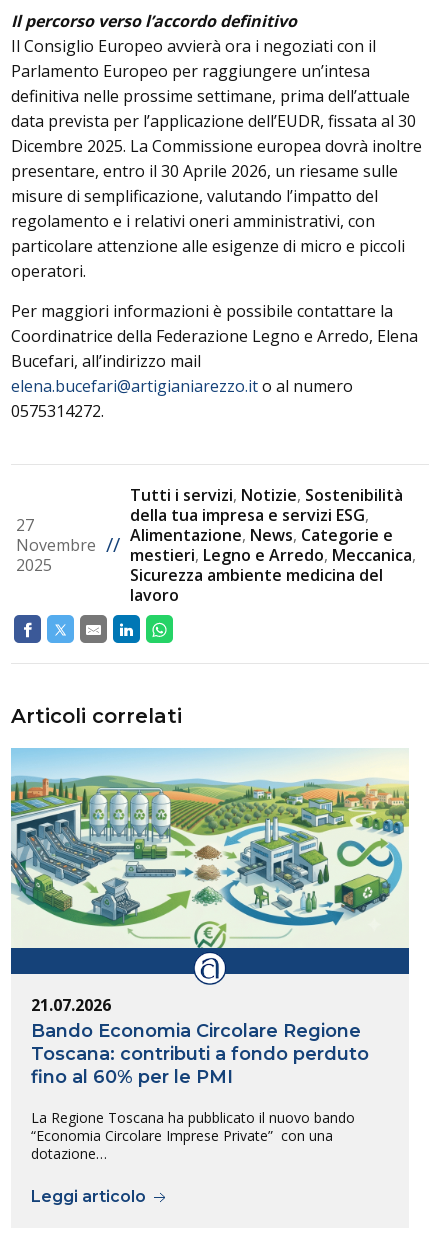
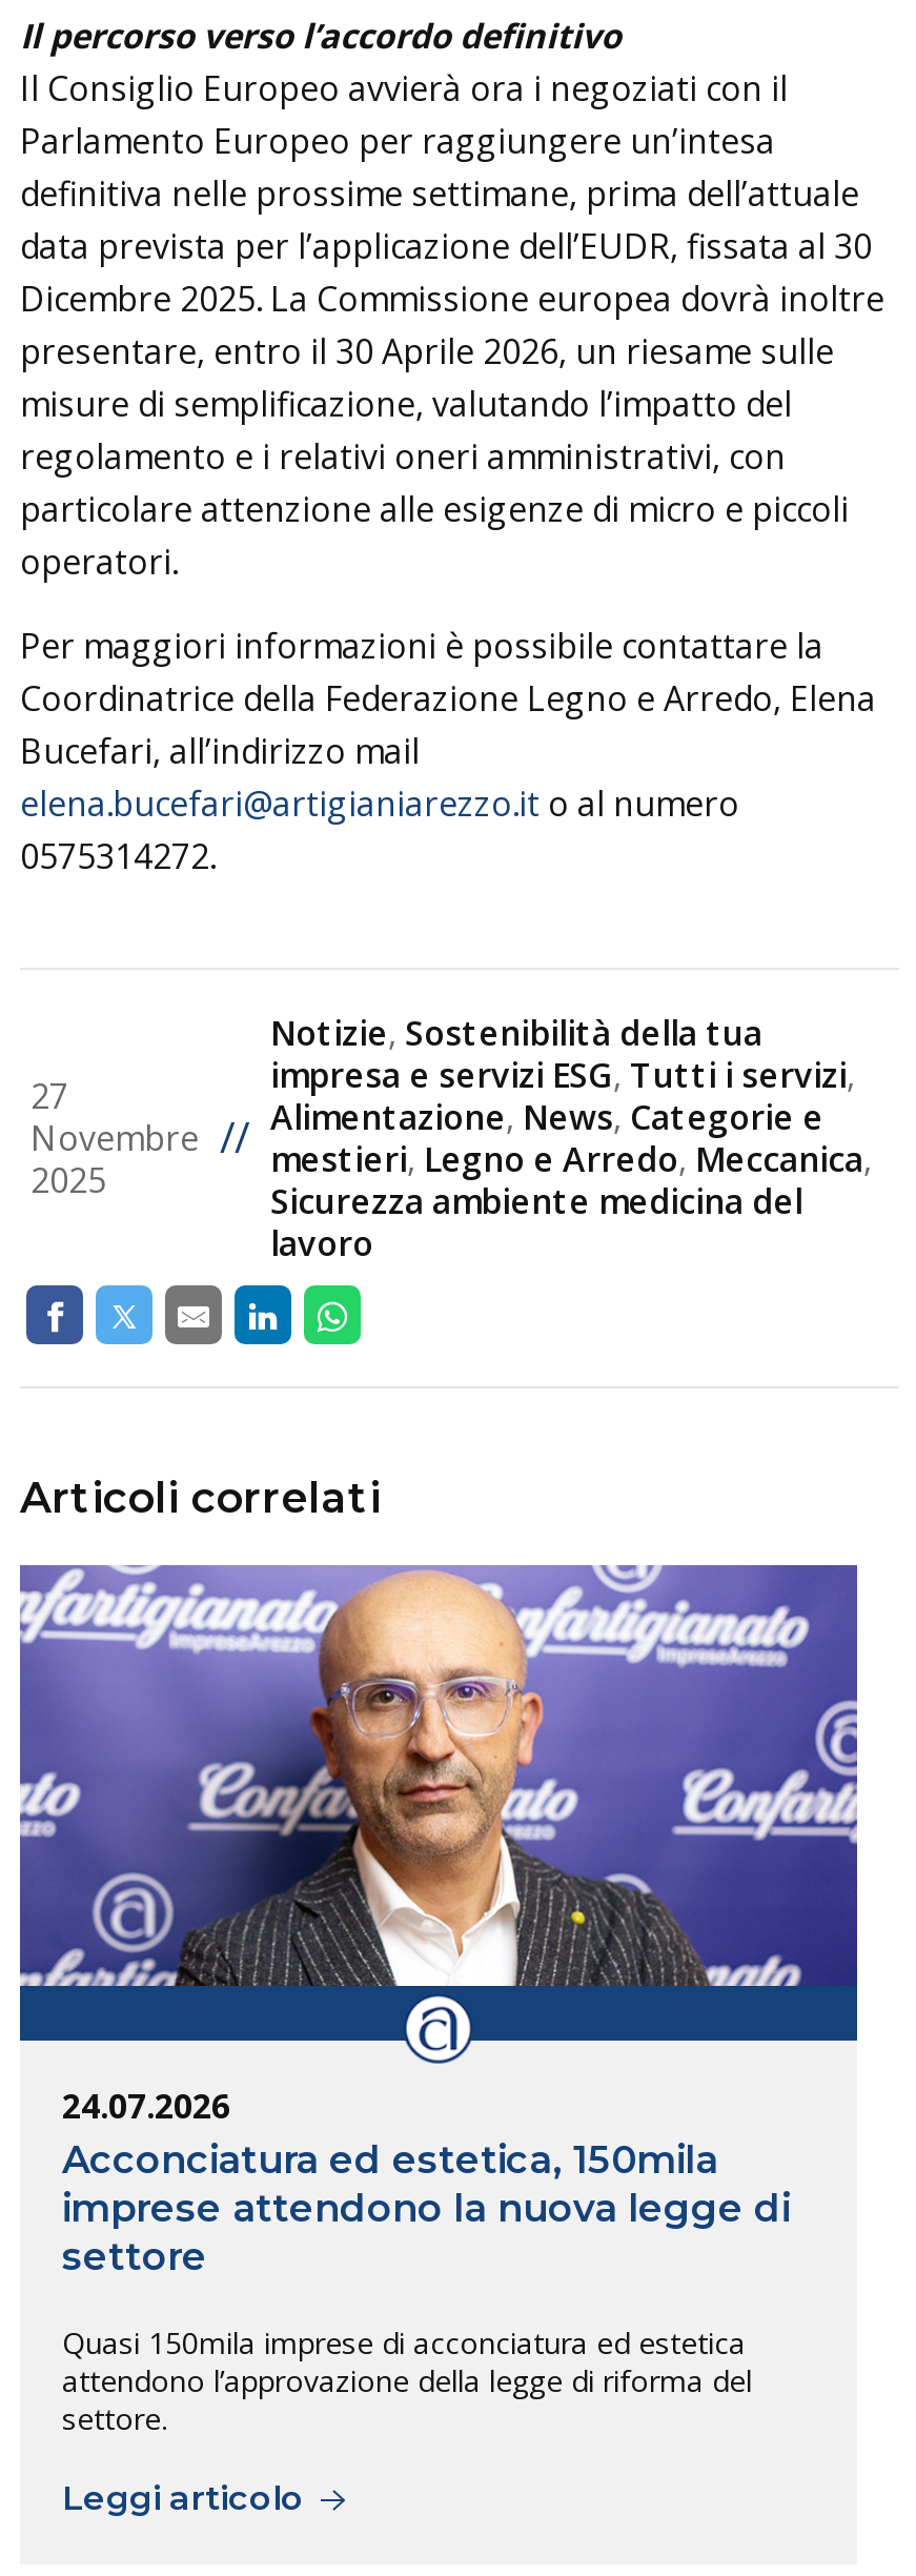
- Tutti i servizi, Notizie, Sostenibilità
- della tua impresa e servizi ESG,
+ Notizie, Sostenibilità della tua
+ impresa e servizi ESG, Tutti i servizi,

- [image]
+ [image]

- 21.07.2026
- Bando Economia Circolare Regione
- Toscana: contributi a fondo perduto
- fino al 60% per le PMI
+ 24.07.2026
+ Acconciatura ed estetica, 150mila
+ imprese attendono la nuova legge di
+ settore

- La Regione Toscana ha pubblicato il nuovo bando
- “Economia Circolare Imprese Private” con una
- dotazione…
+ Quasi 150mila imprese di acconciatura ed estetica
+ attendono l’approvazione della legge di riforma del
+ settore.
